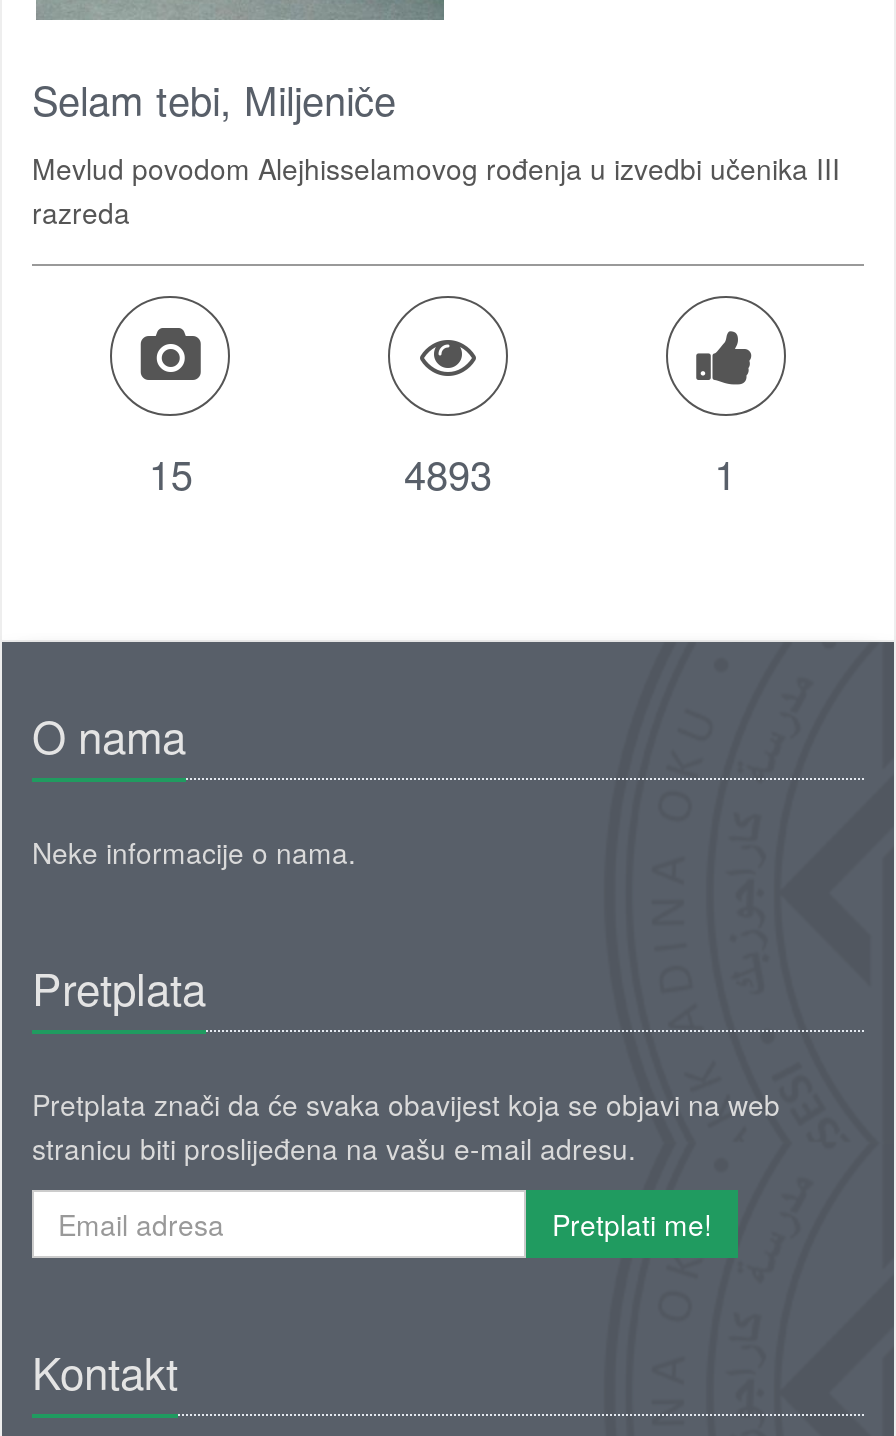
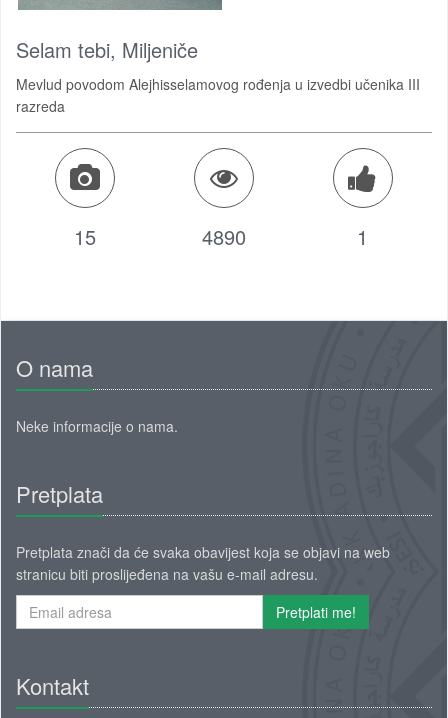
- 4893
+ 4890
